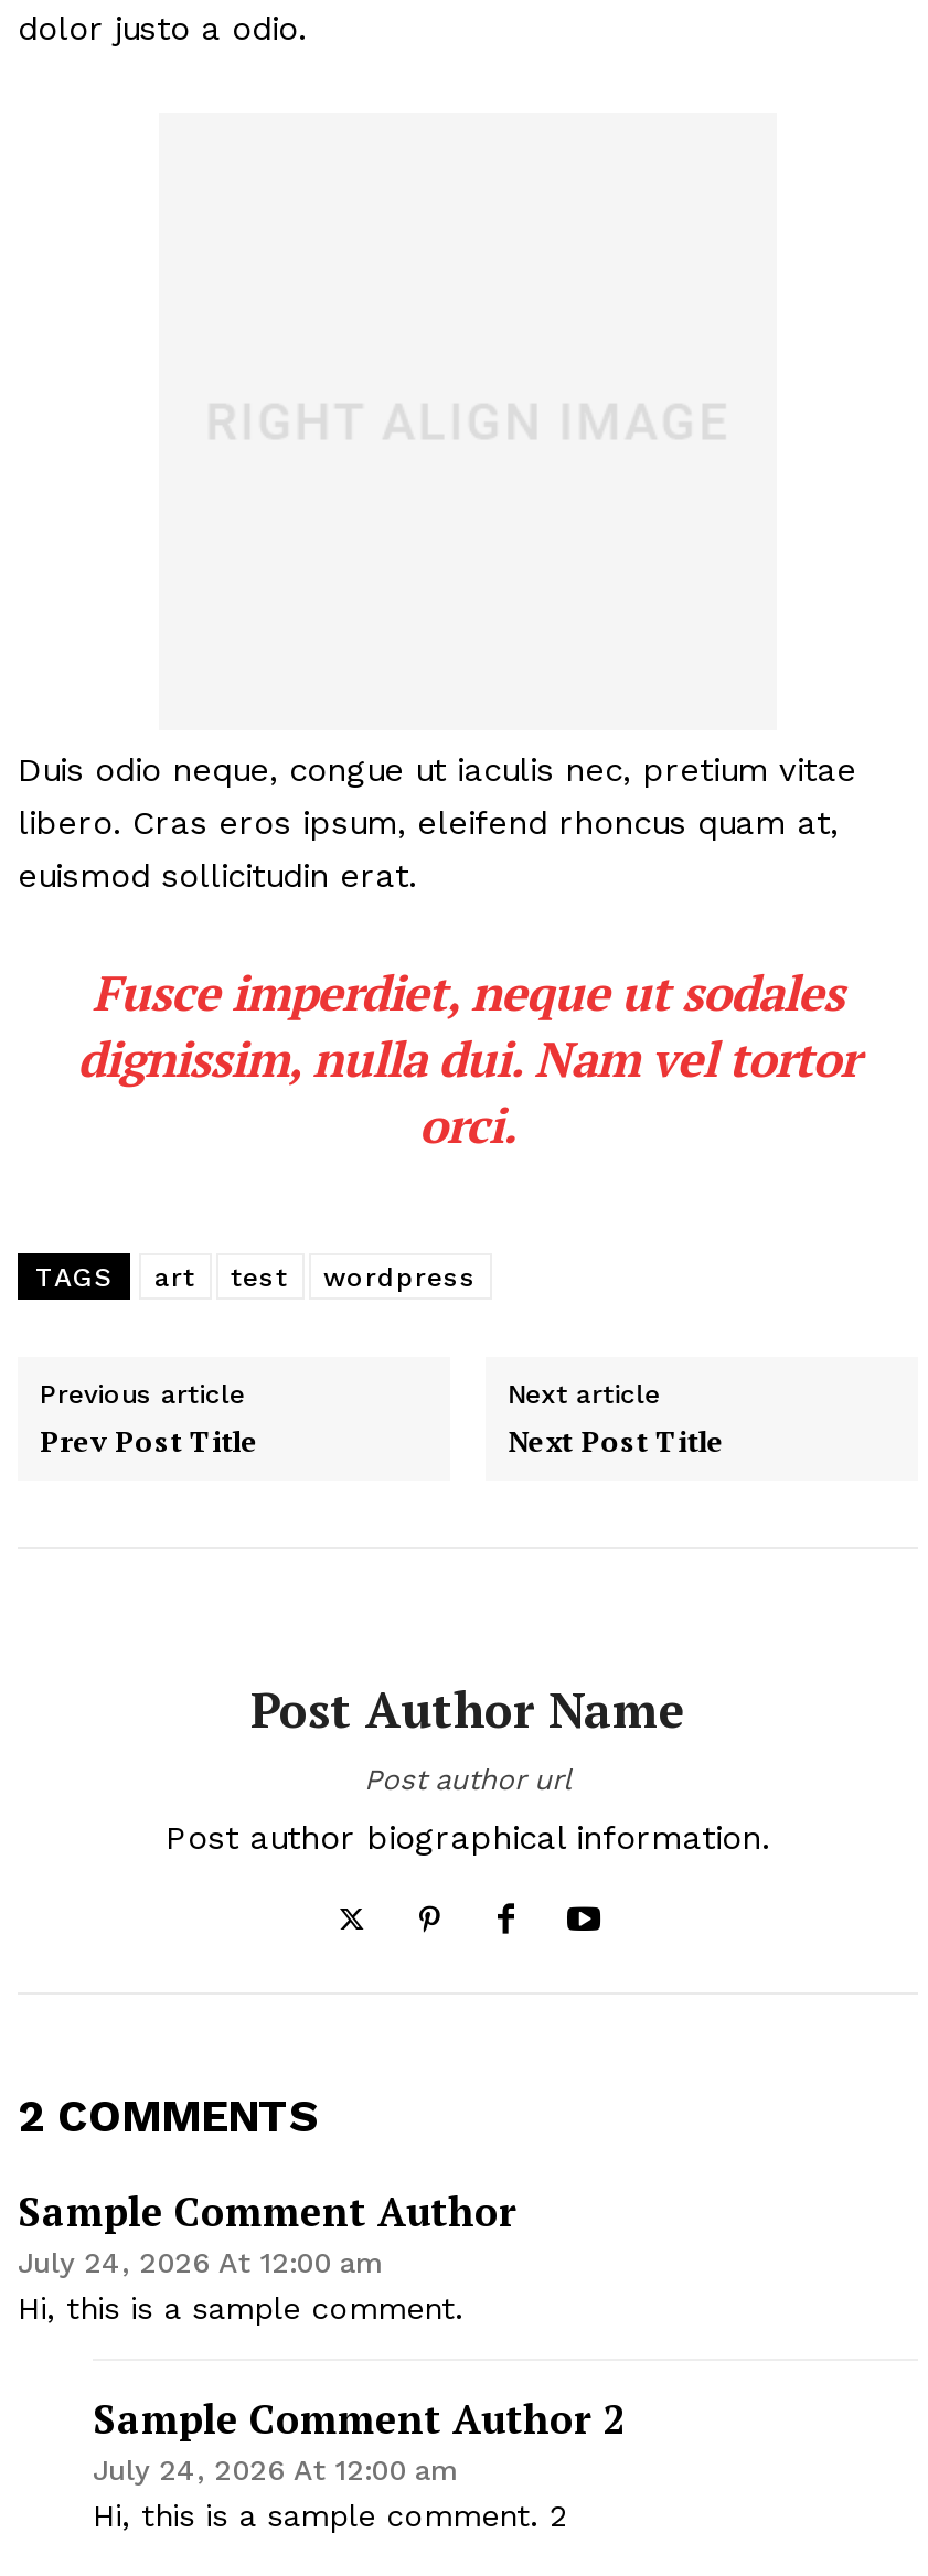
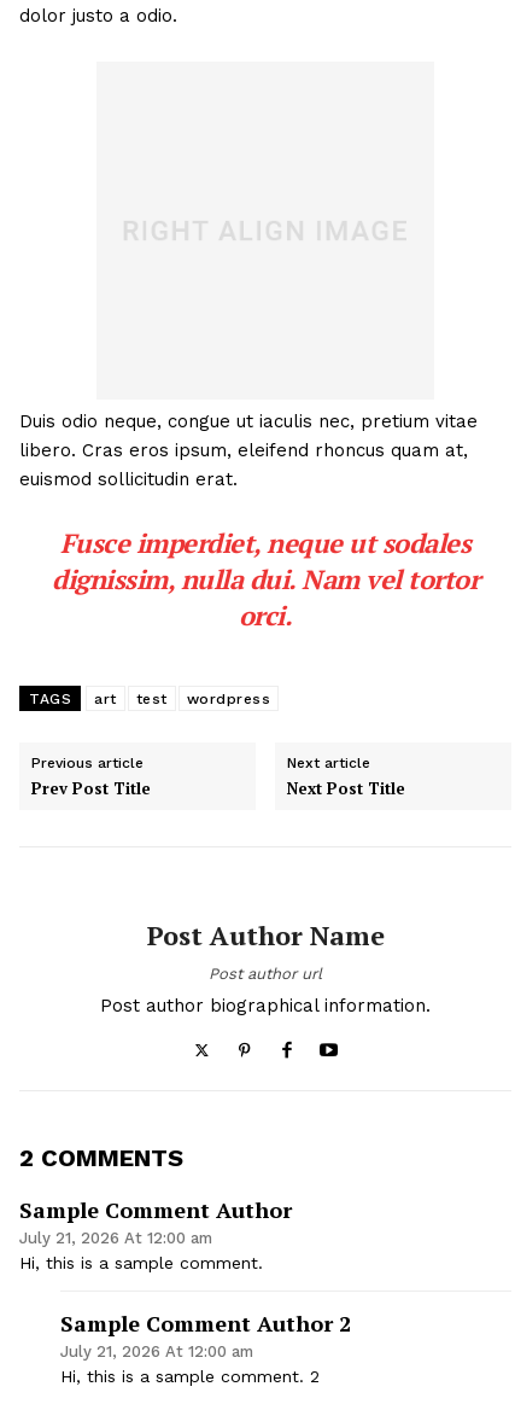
- July 24, 2026 At 12:00 am
+ July 21, 2026 At 12:00 am

- July 24, 2026 At 12:00 am
+ July 21, 2026 At 12:00 am
